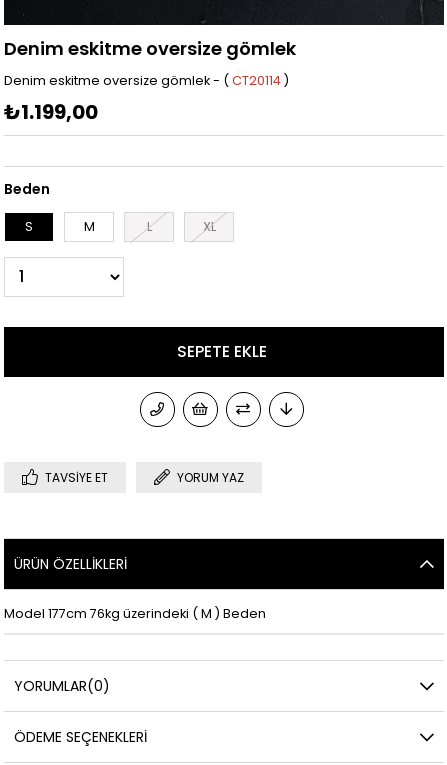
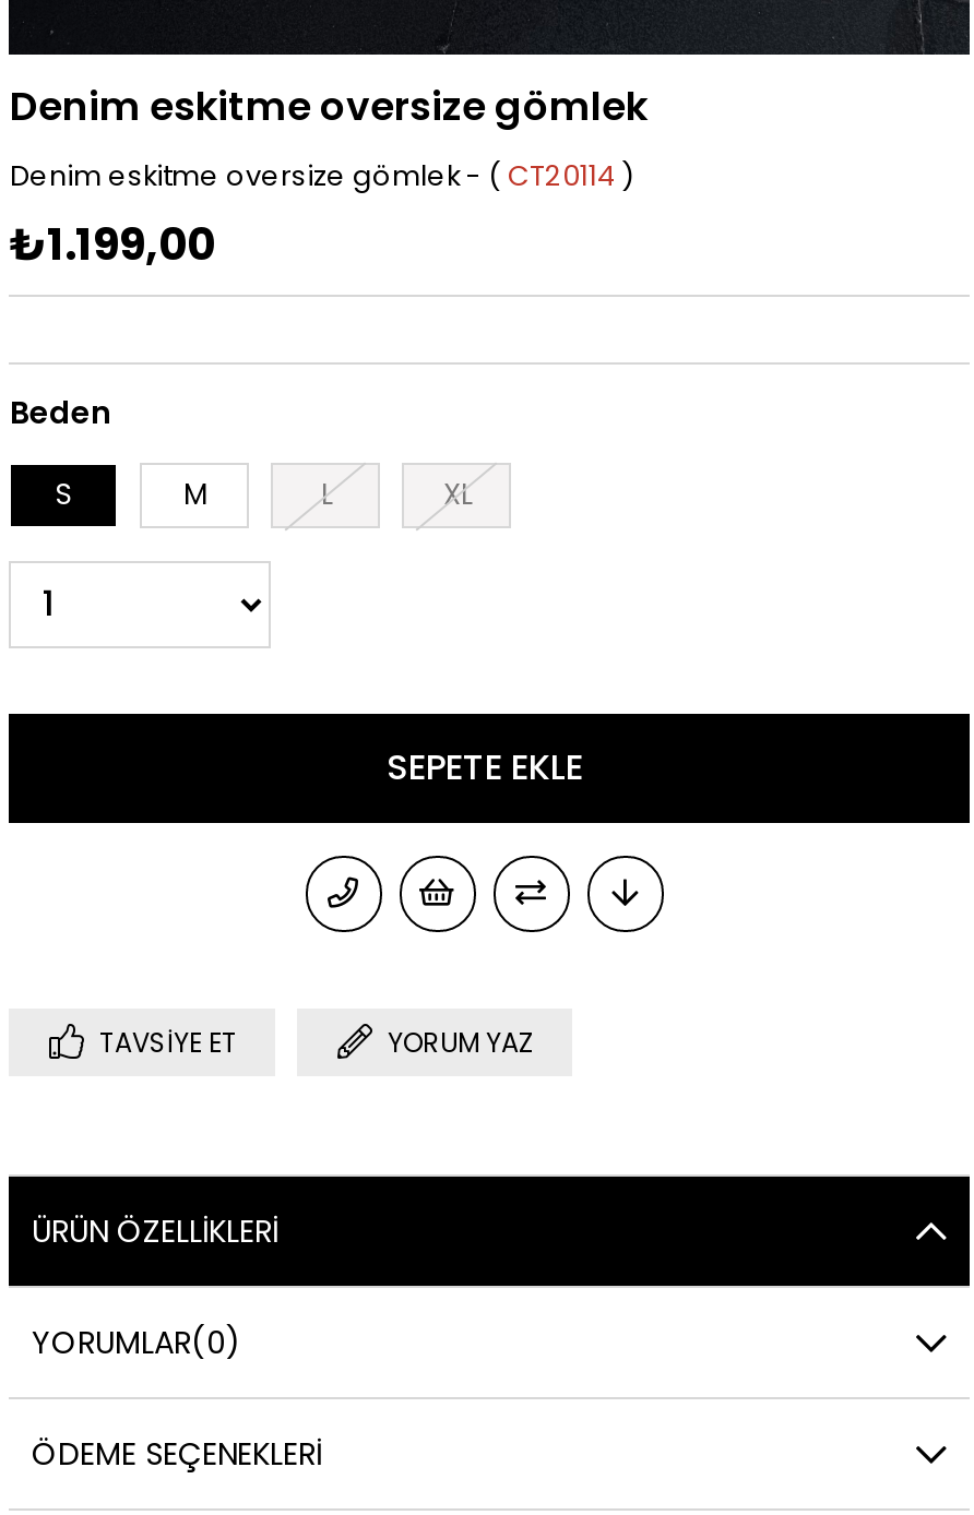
- Model 177cm 76kg üzerindeki ( M ) Beden
